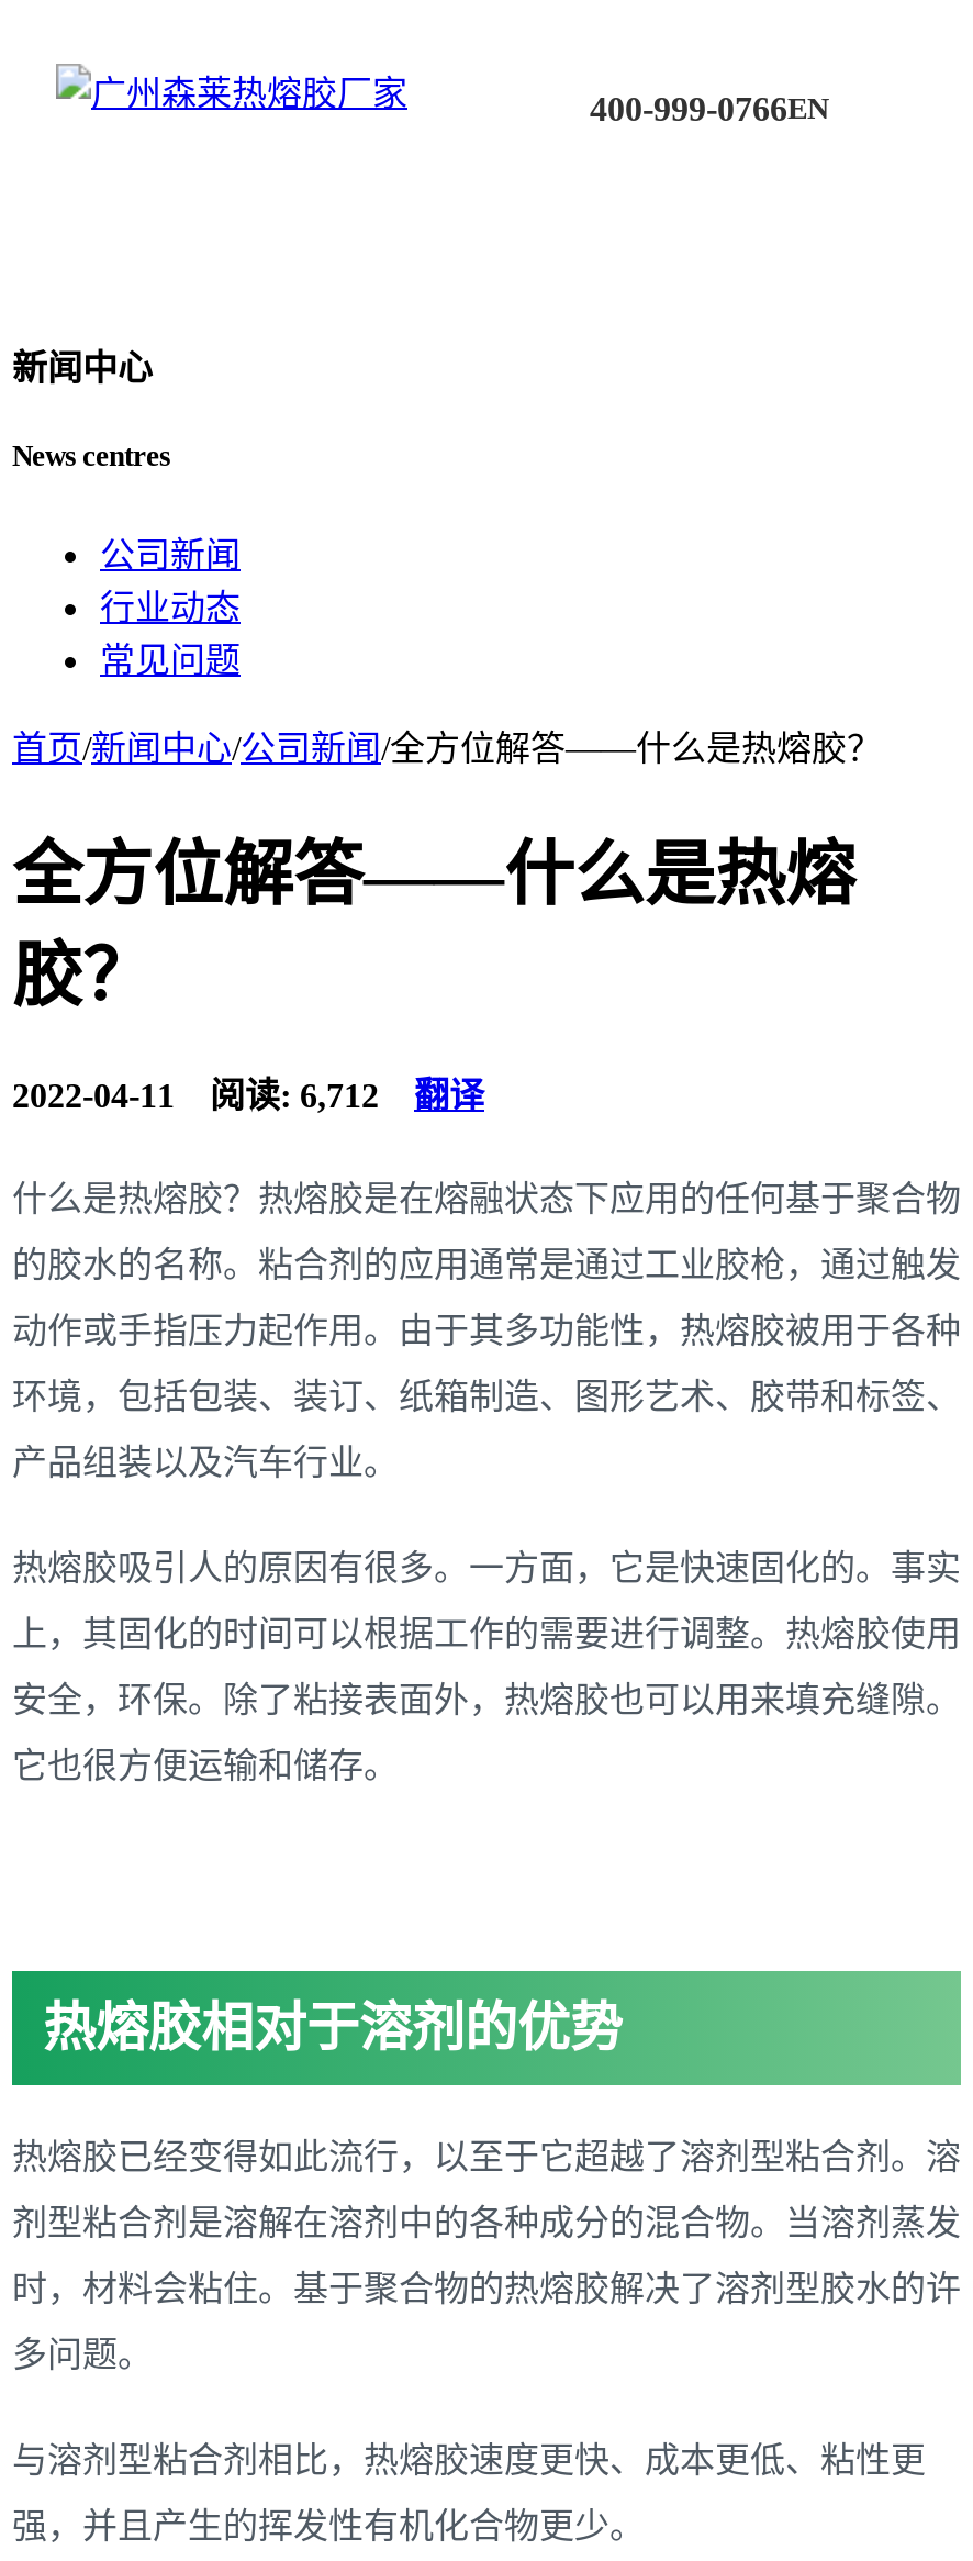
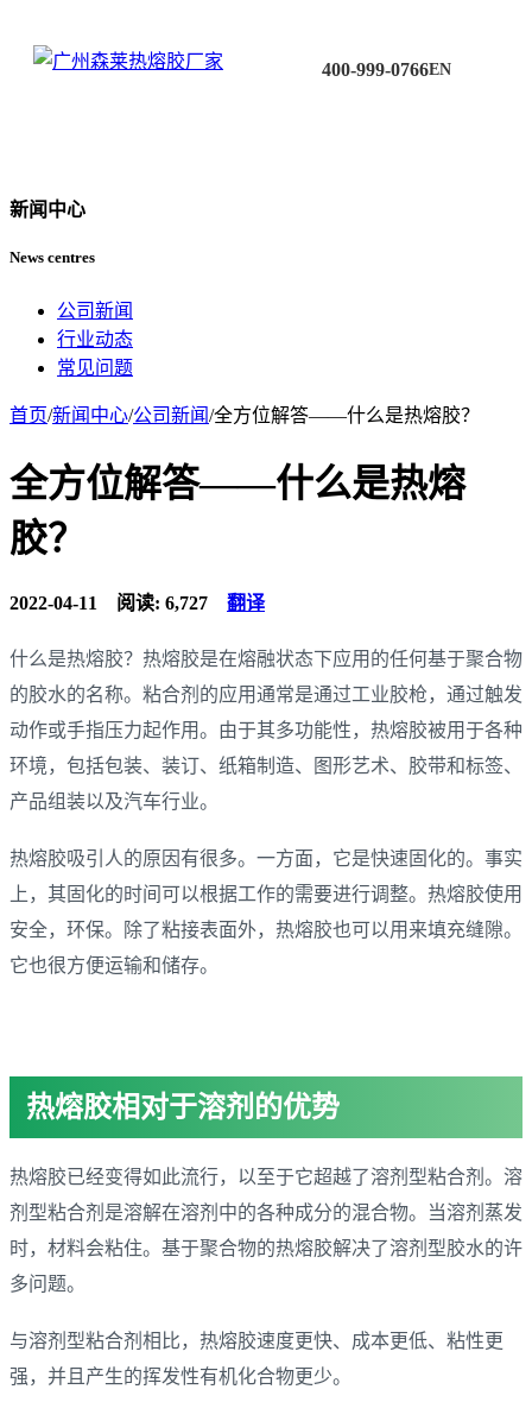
- 2022-04-11阅读: 6,712翻译
+ 2022-04-11阅读: 6,727翻译
